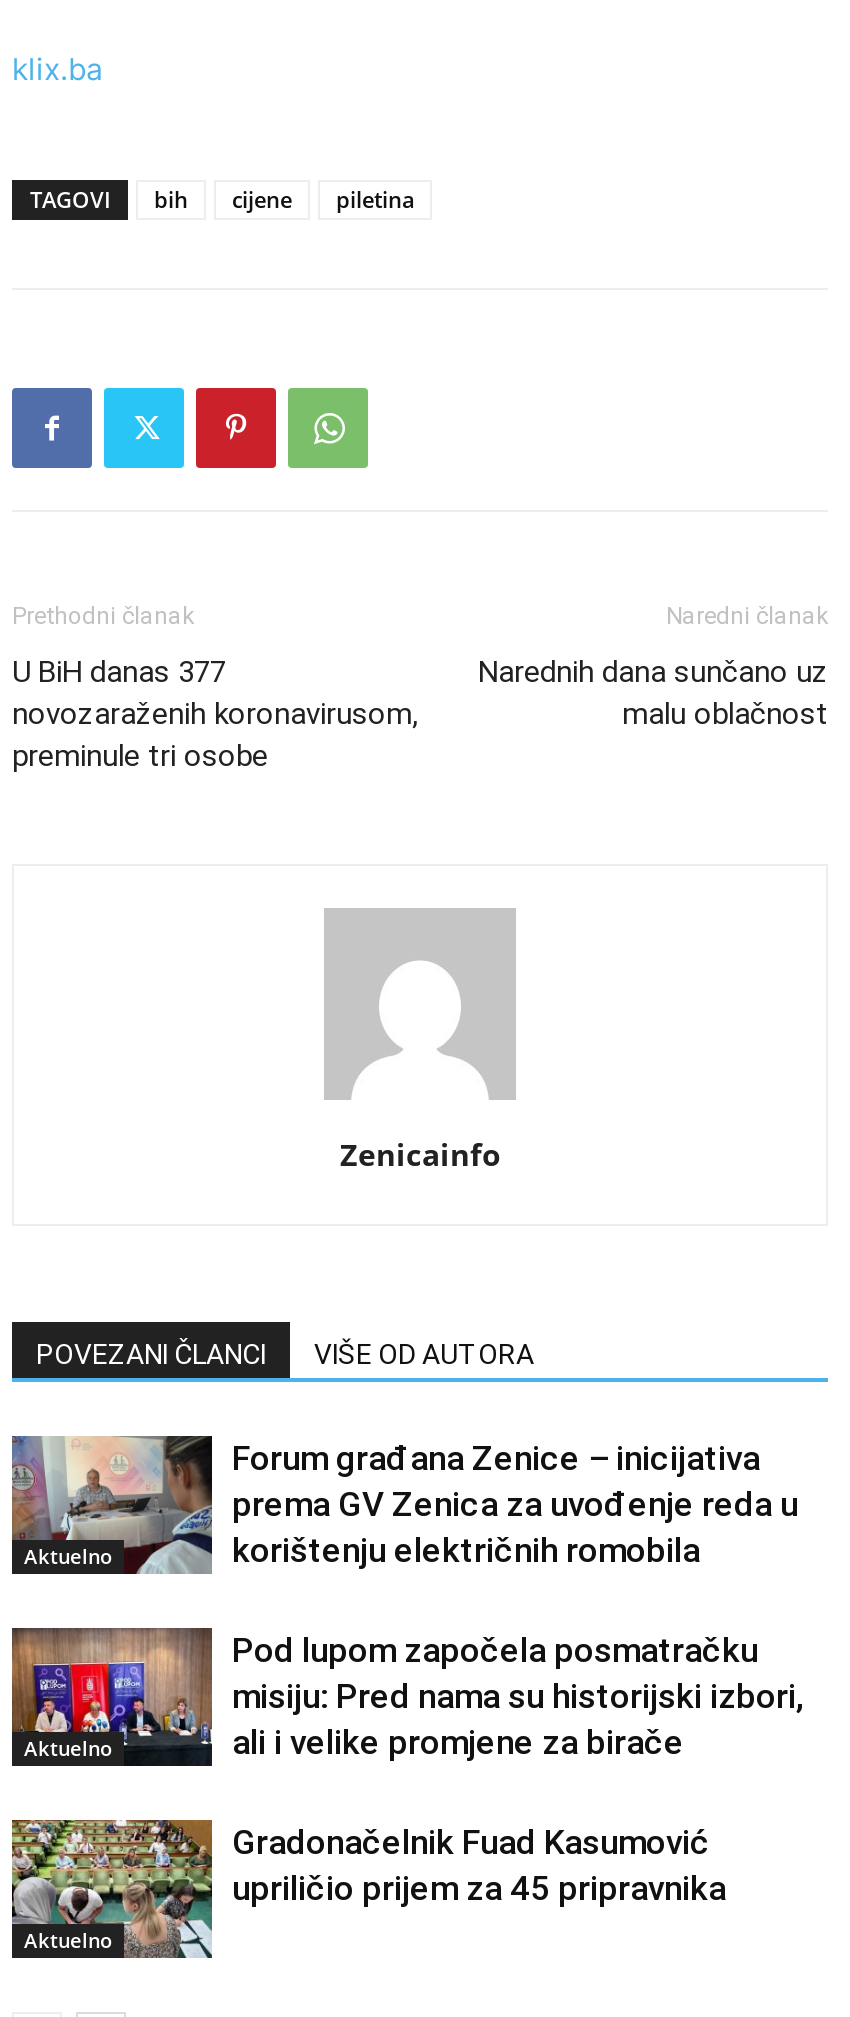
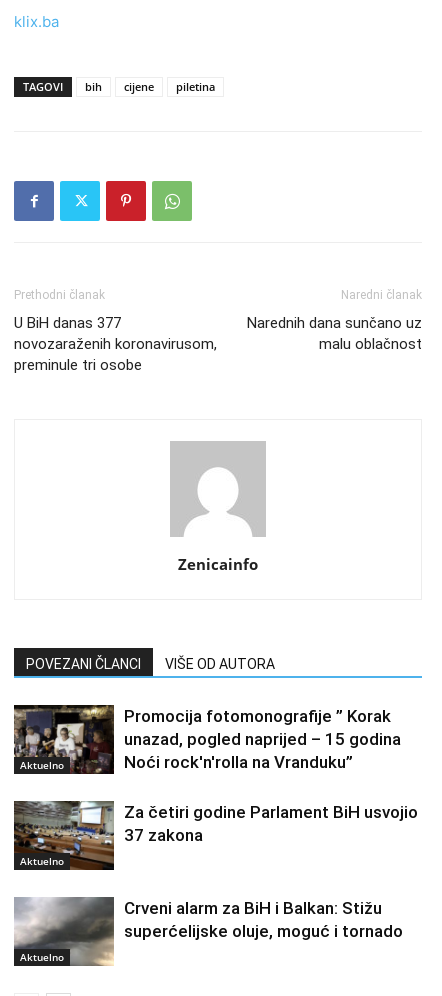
- [image]
- Forum građana Zenice – inicijativa
- prema GV Zenica za uvođenje reda u
- korištenju električnih romobila
+ [image]
+ Promocija fotomonografije ” Korak
+ unazad, pogled naprijed – 15 godina
+ Noći rock'n'rolla na Vranduku”

- [image]
- Pod lupom započela posmatračku
- misiju: Pred nama su historijski izbori,
- ali i velike promjene za birače
+ [image]
+ Za četiri godine Parlament BiH usvojio
+ 37 zakona

- [image]
- Gradonačelnik Fuad Kasumović
- upriličio prijem za 45 pripravnika
+ [image]
+ Crveni alarm za BiH i Balkan: Stižu
+ superćelijske oluje, moguć i tornado
